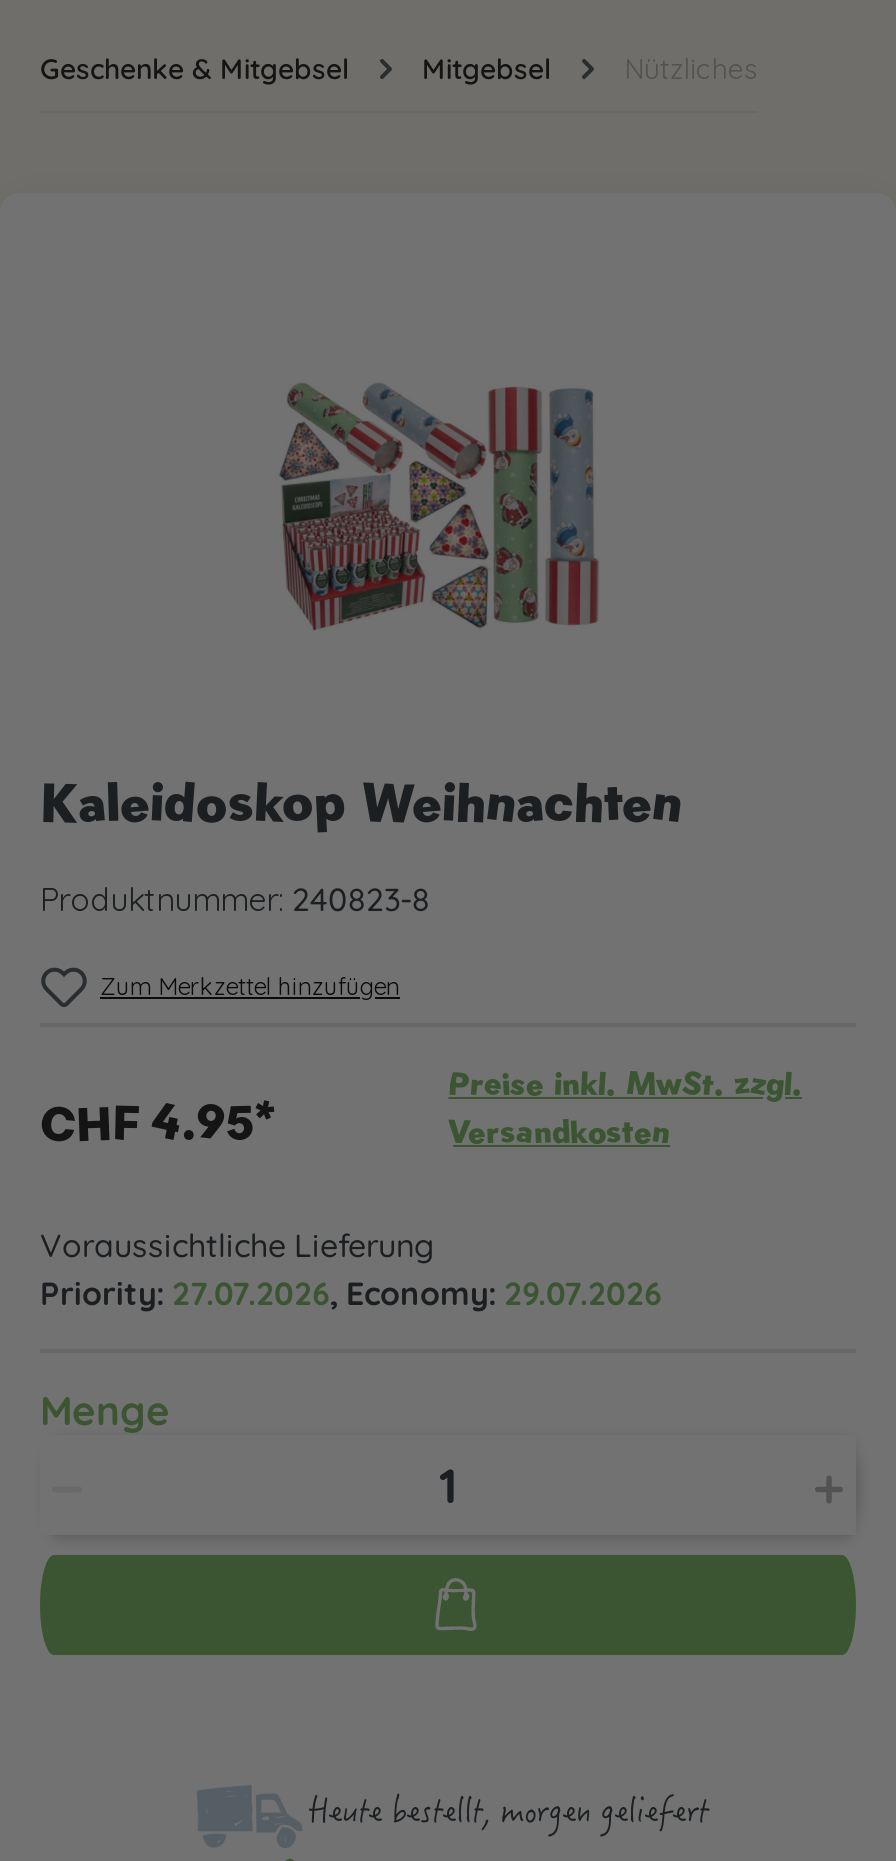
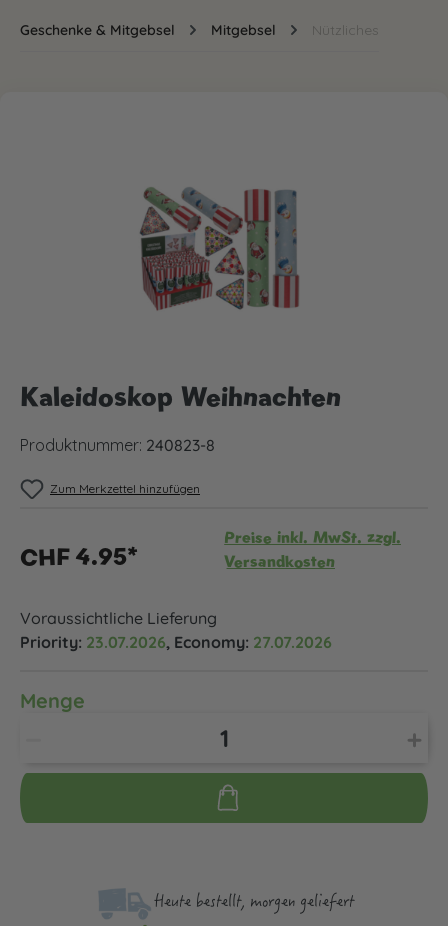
- Priority: 27.07.2026, Economy: 29.07.2026
+ Priority: 23.07.2026, Economy: 27.07.2026
